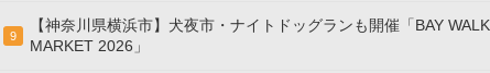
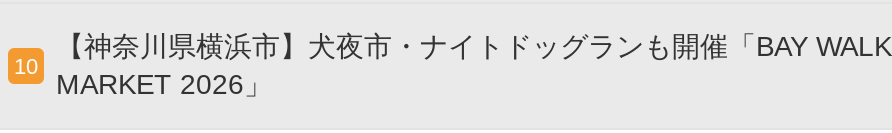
- 9
+ 10
